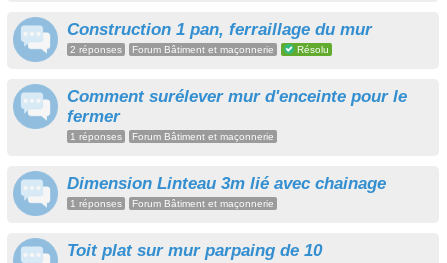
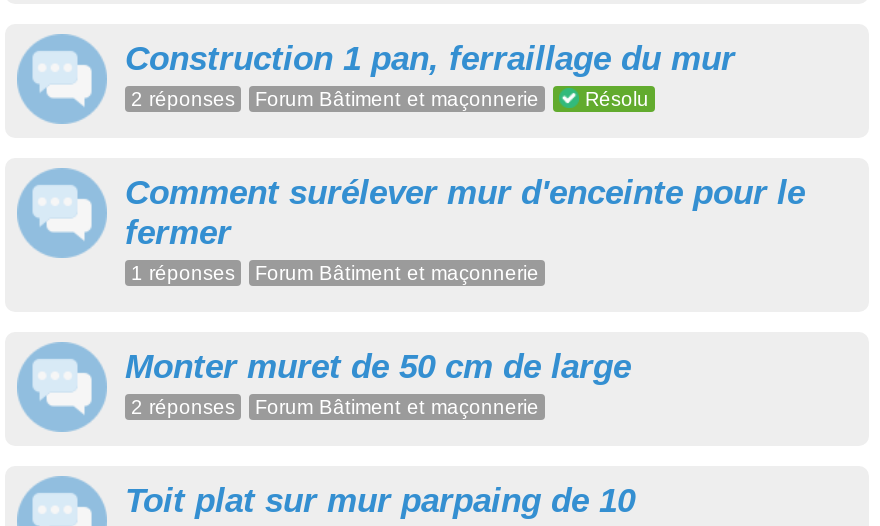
- Dimension Linteau 3m lié avec chainage
- 1 réponses
+ Monter muret de 50 cm de large
+ 2 réponses
